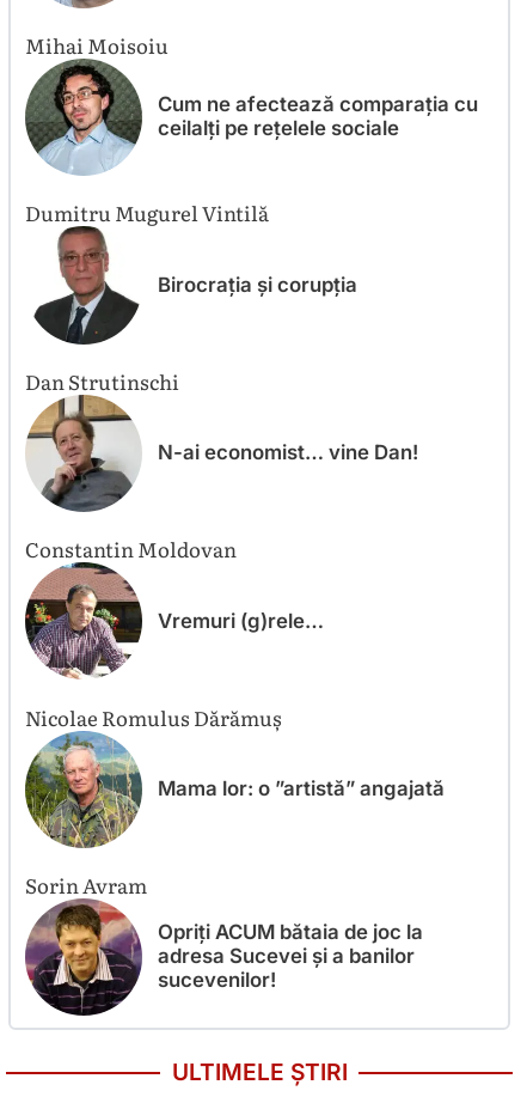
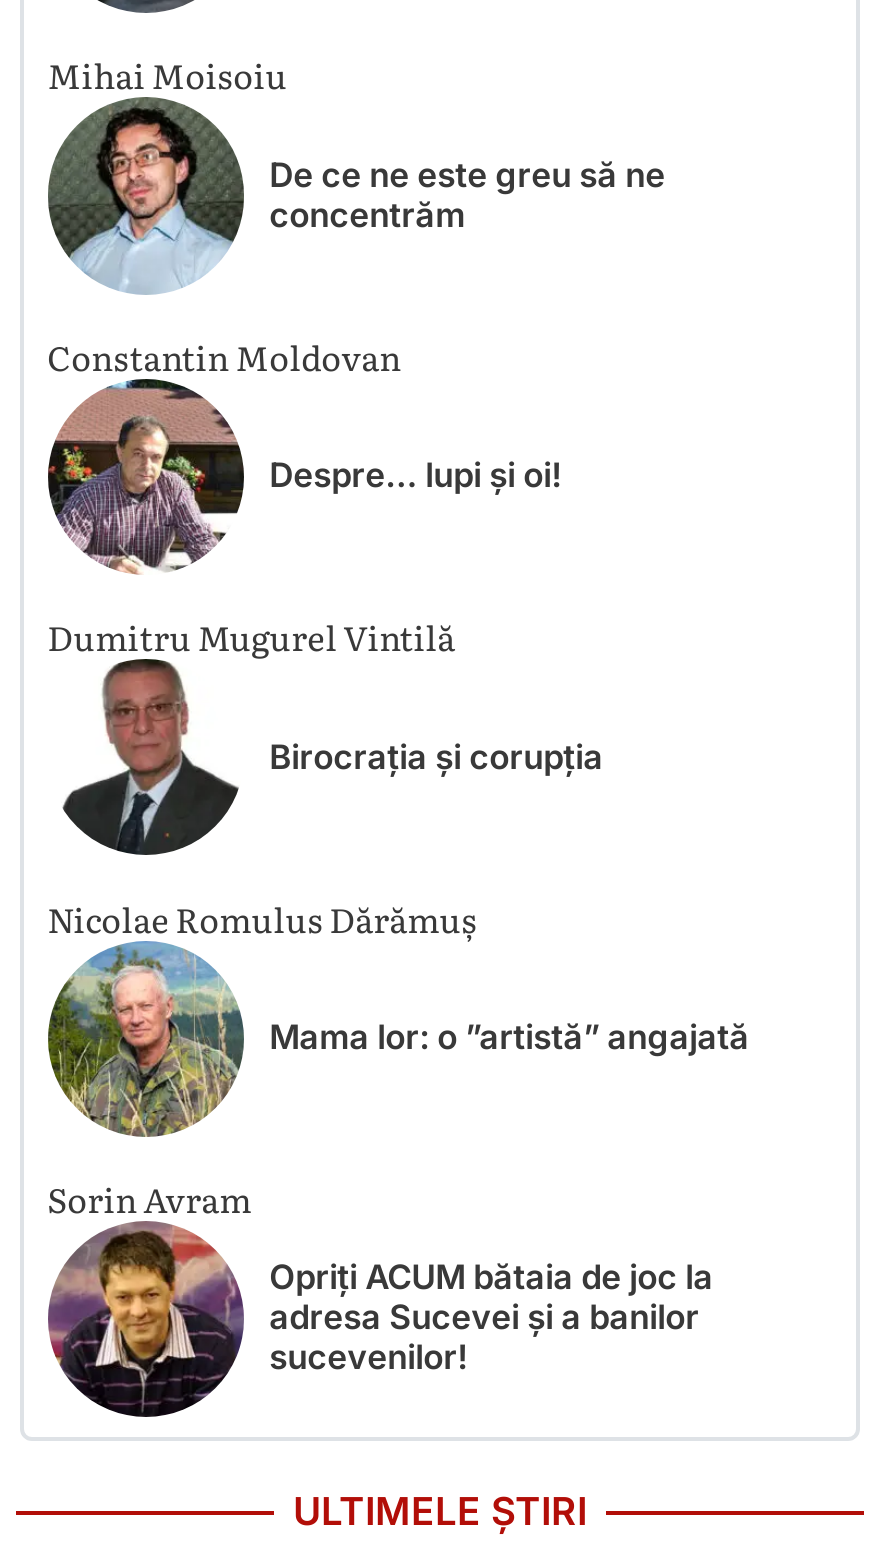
- Cum ne afectează comparația cu
- ceilalți pe rețelele sociale
+ De ce ne este greu să ne
+ concentrăm
+ Despre… lupi și oi!

moved down: [image] | Dumitru Mugurel Vintilă | Birocrația și corupția

- [image]
- Dan Strutinschi
- N-ai economist… vine Dan!
- Vremuri (g)rele…

moved up: Constantin Moldovan

moved up: [image]
